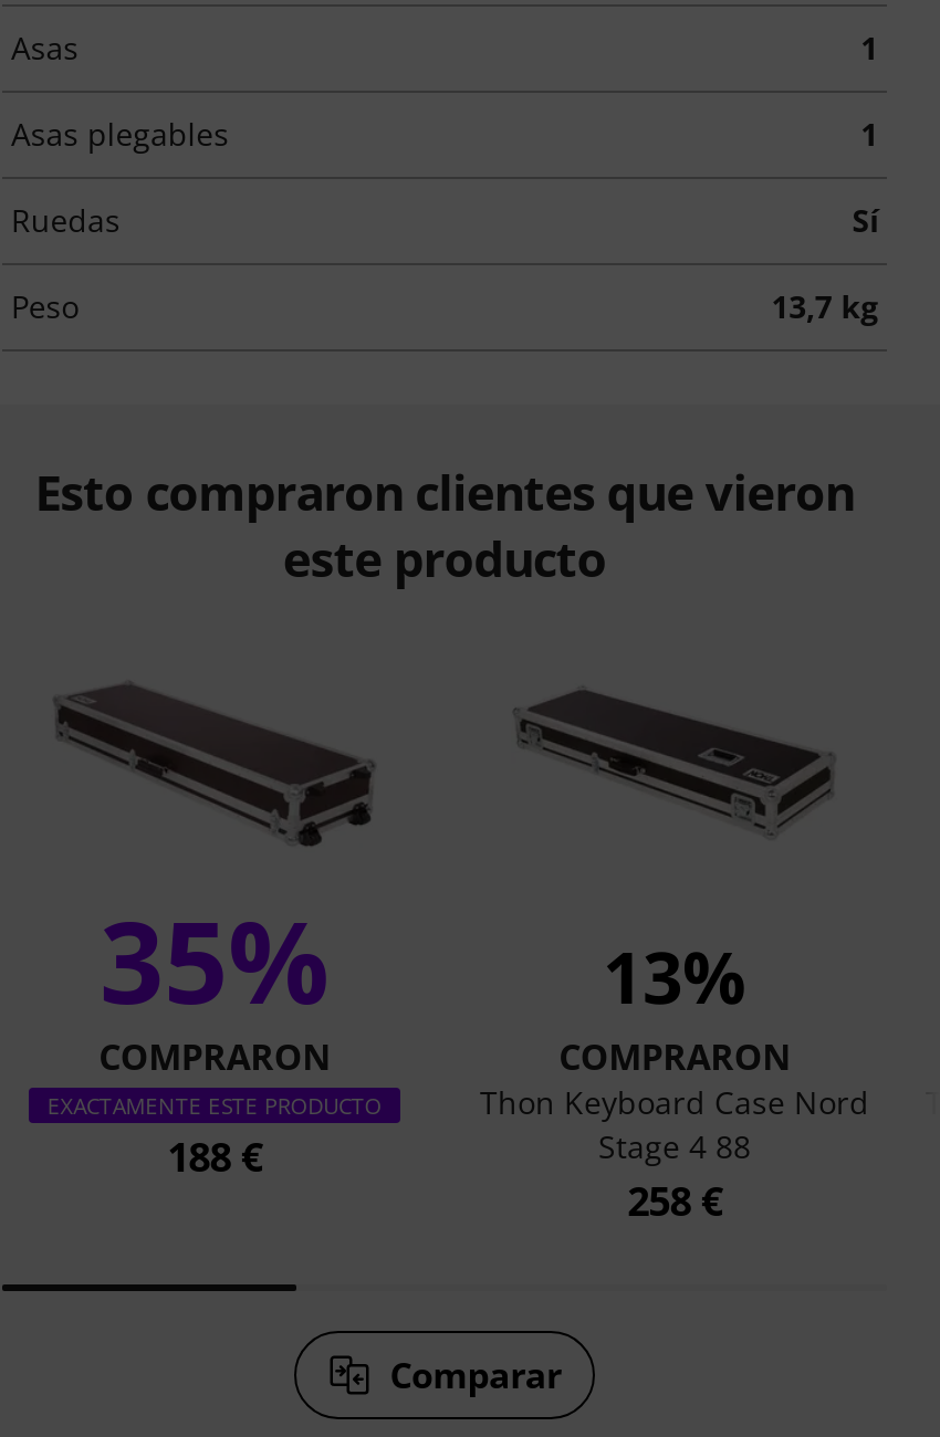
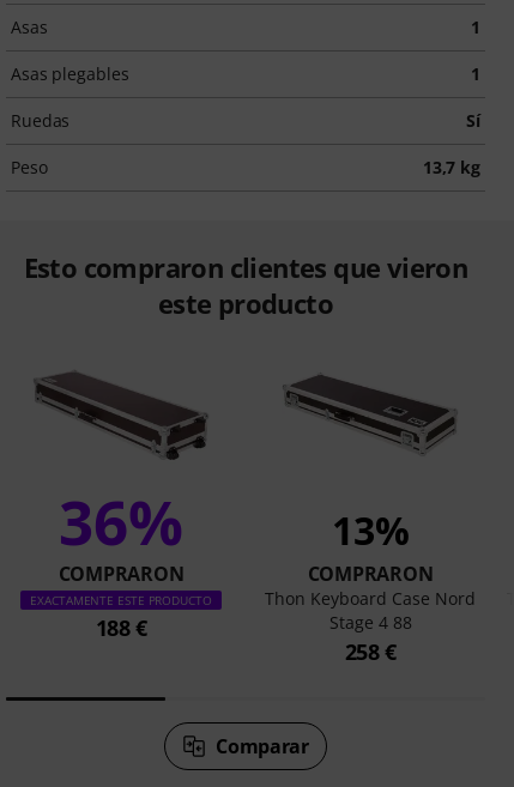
- 35%
+ 36%
